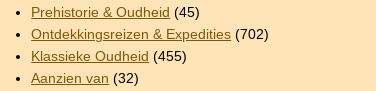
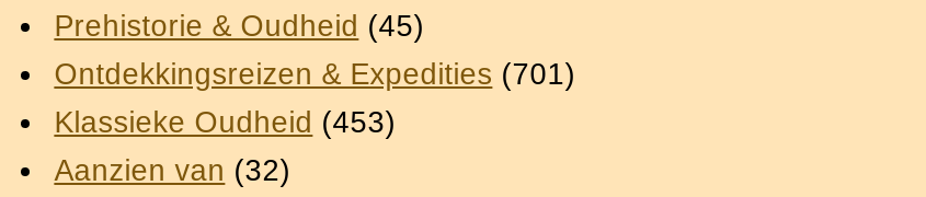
- Ontdekkingsreizen & Expedities (702)
+ Ontdekkingsreizen & Expedities (701)

- Klassieke Oudheid (455)
+ Klassieke Oudheid (453)
